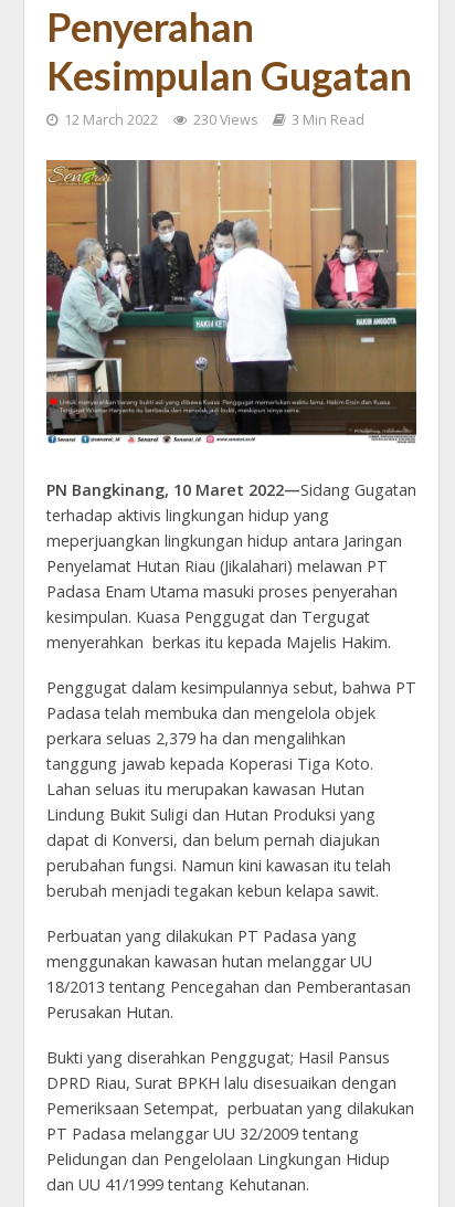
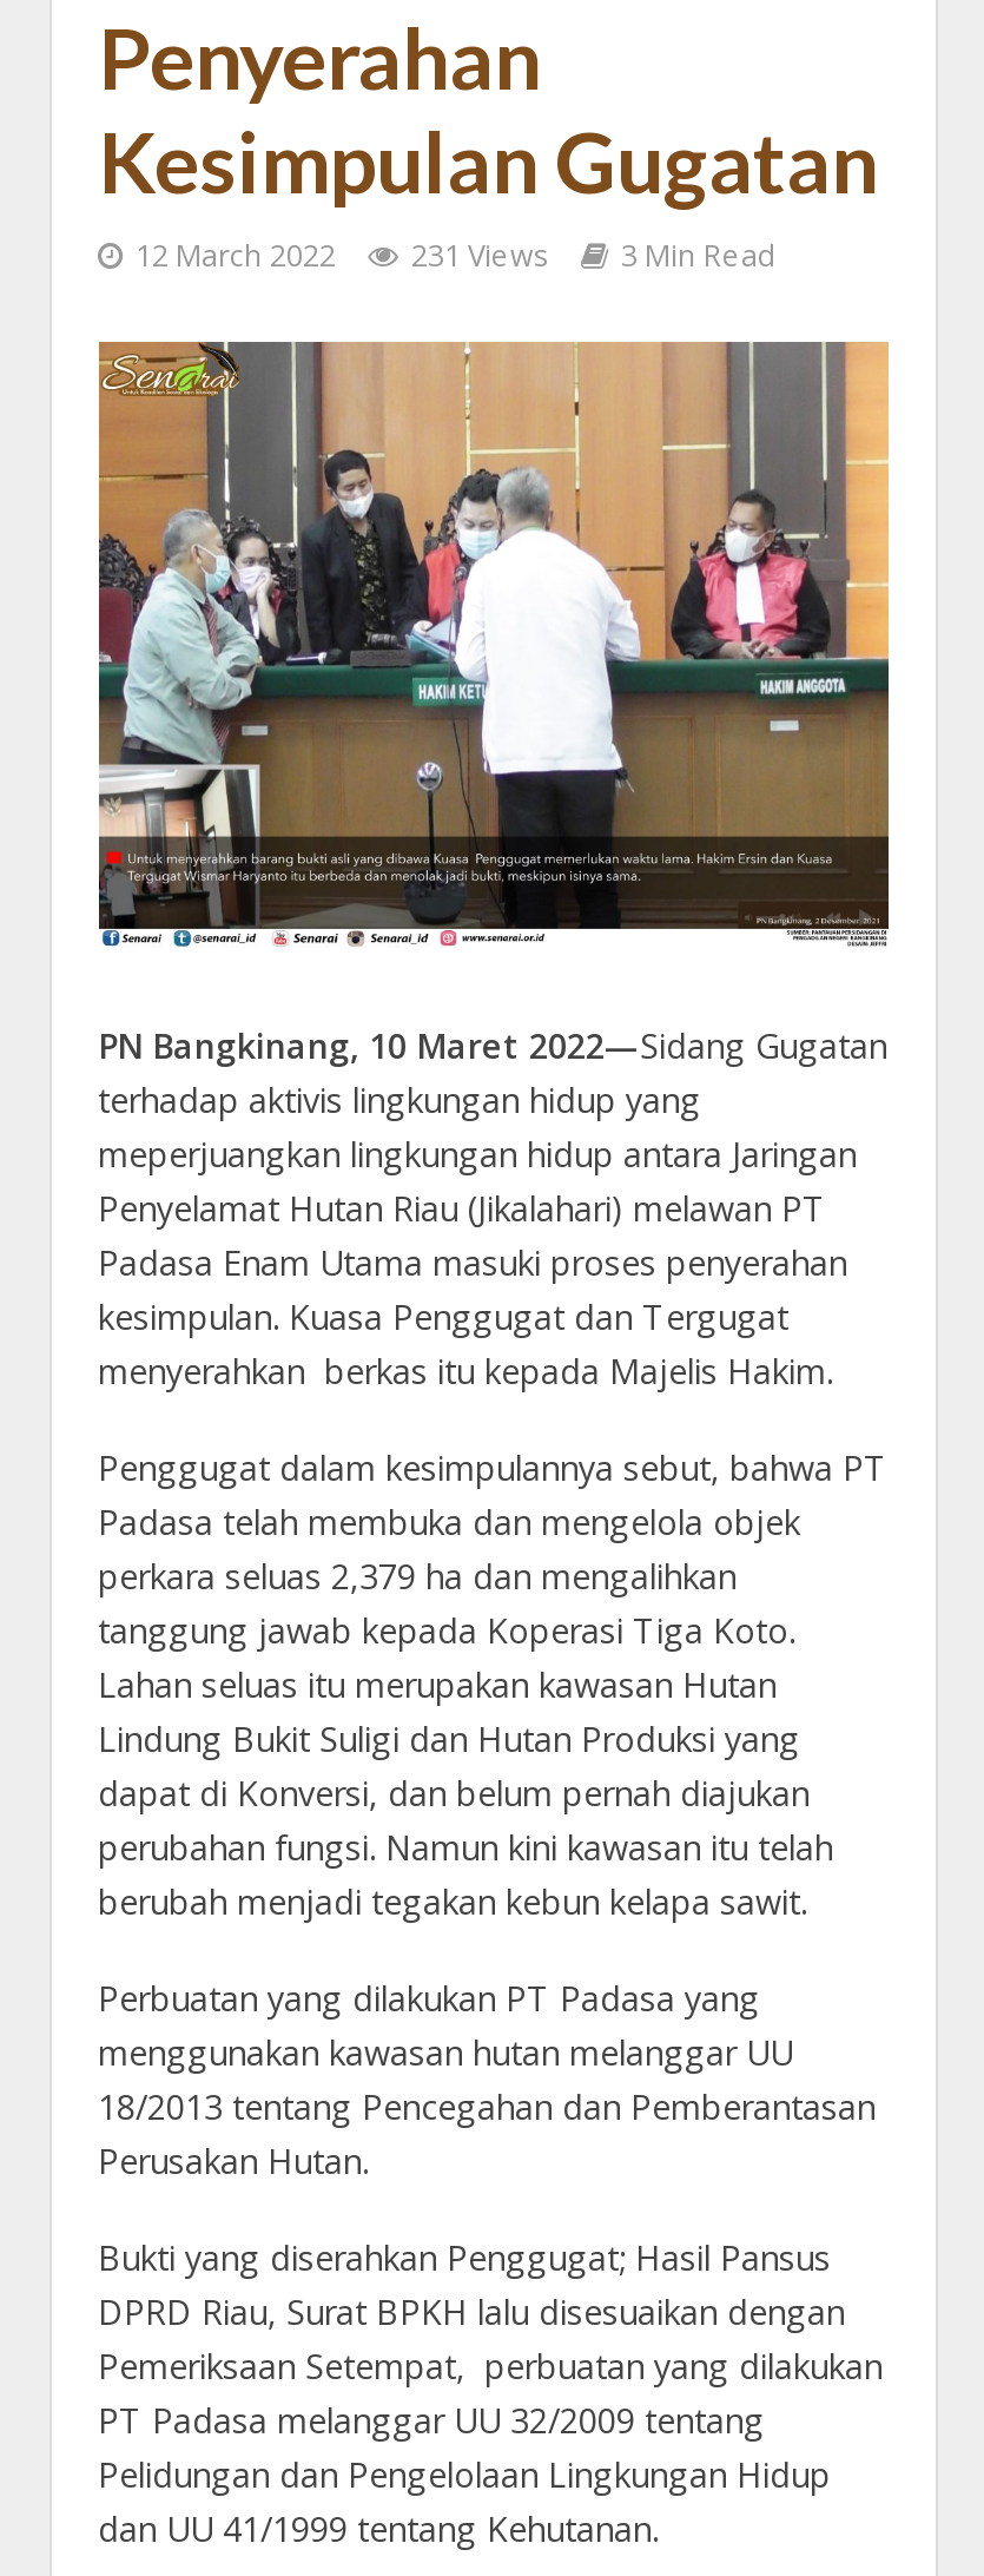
- 12 March 2022 230 Views 3 Min Read
+ 12 March 2022 231 Views 3 Min Read
